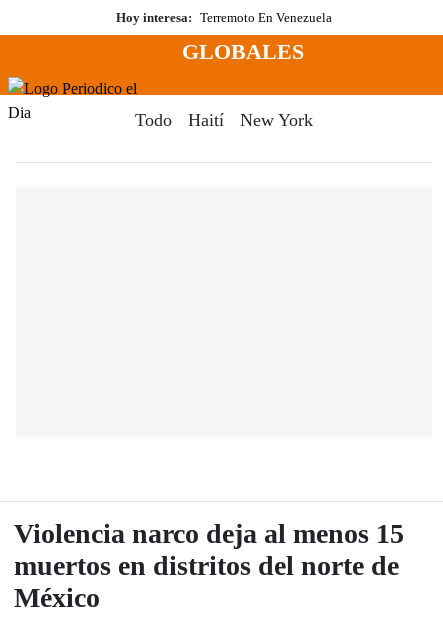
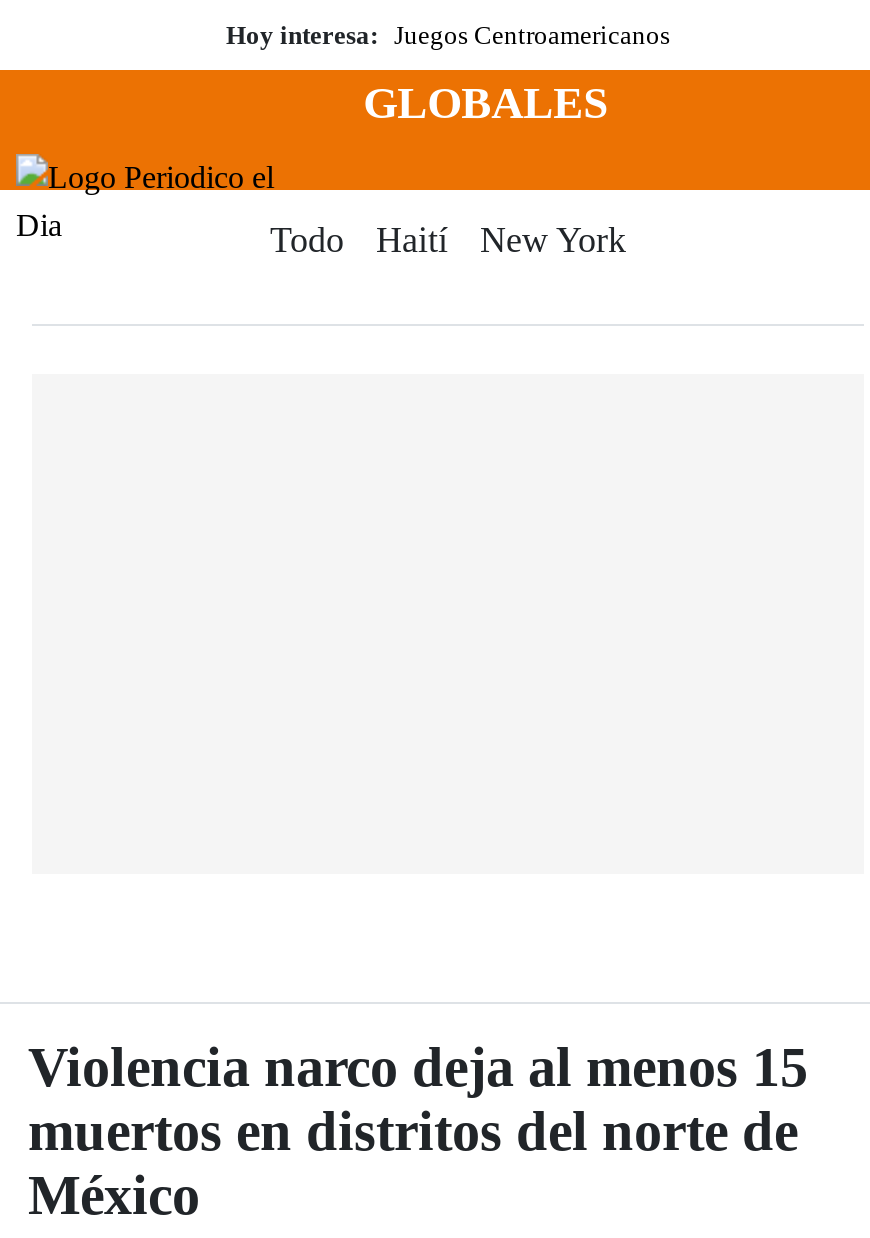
- Hoy interesa: Terremoto En Venezuela
+ Hoy interesa: Juegos Centroamericanos
